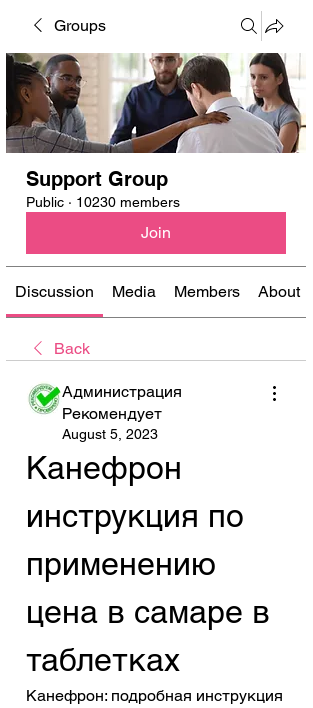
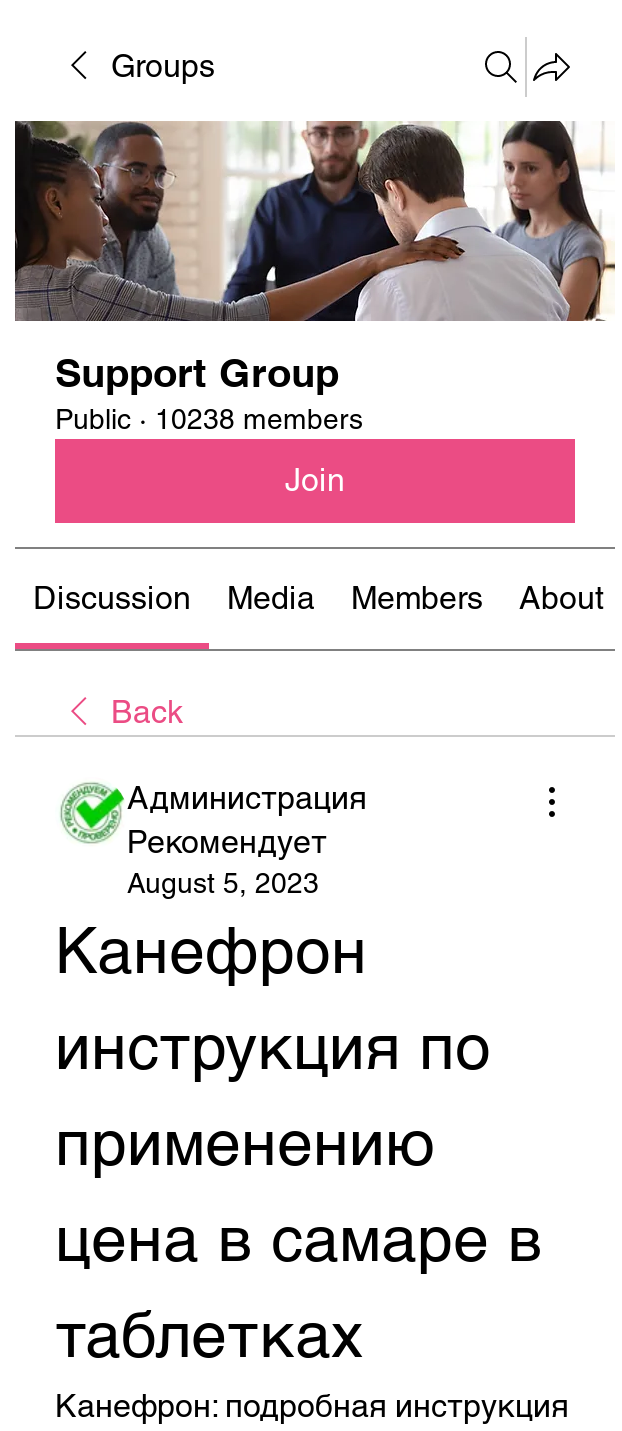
- Public · 10230 members
+ Public · 10238 members
